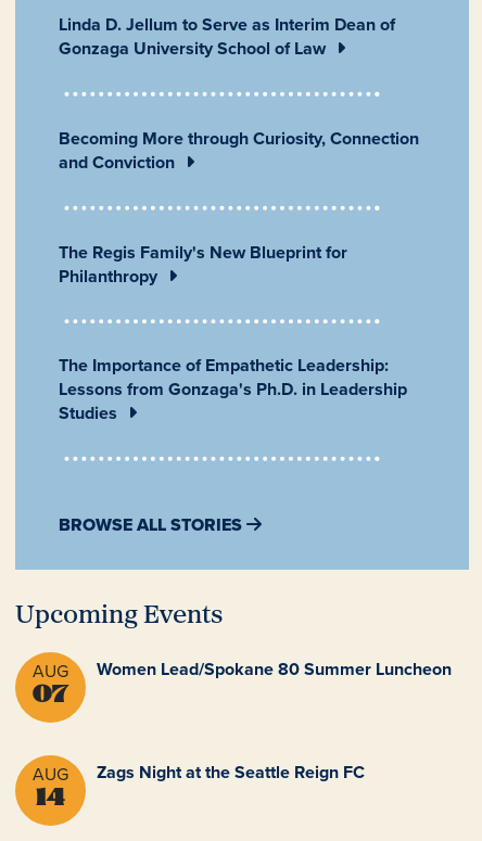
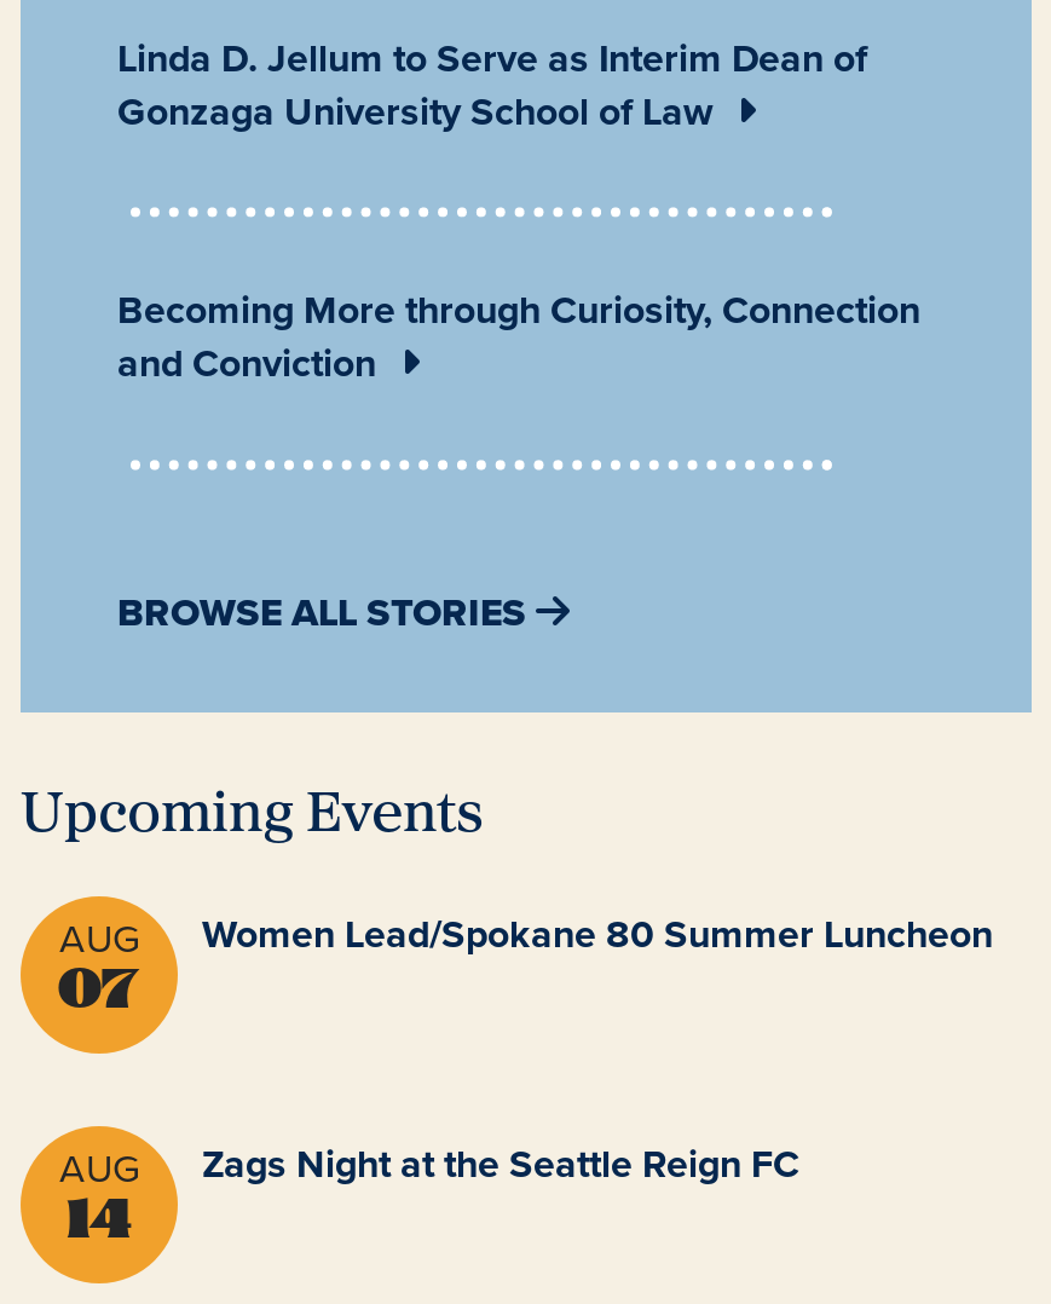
- The Regis Family's New Blueprint for
- Philanthropy

- The Importance of Empathetic Leadership:
- Lessons from Gonzaga's Ph.D. in Leadership
- Studies
